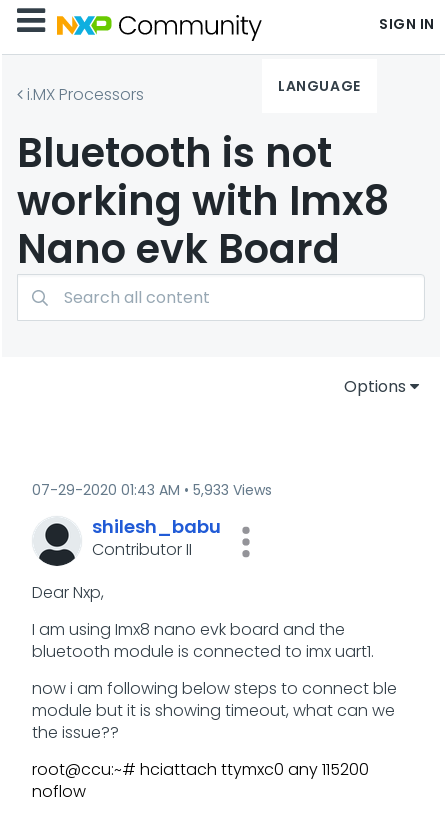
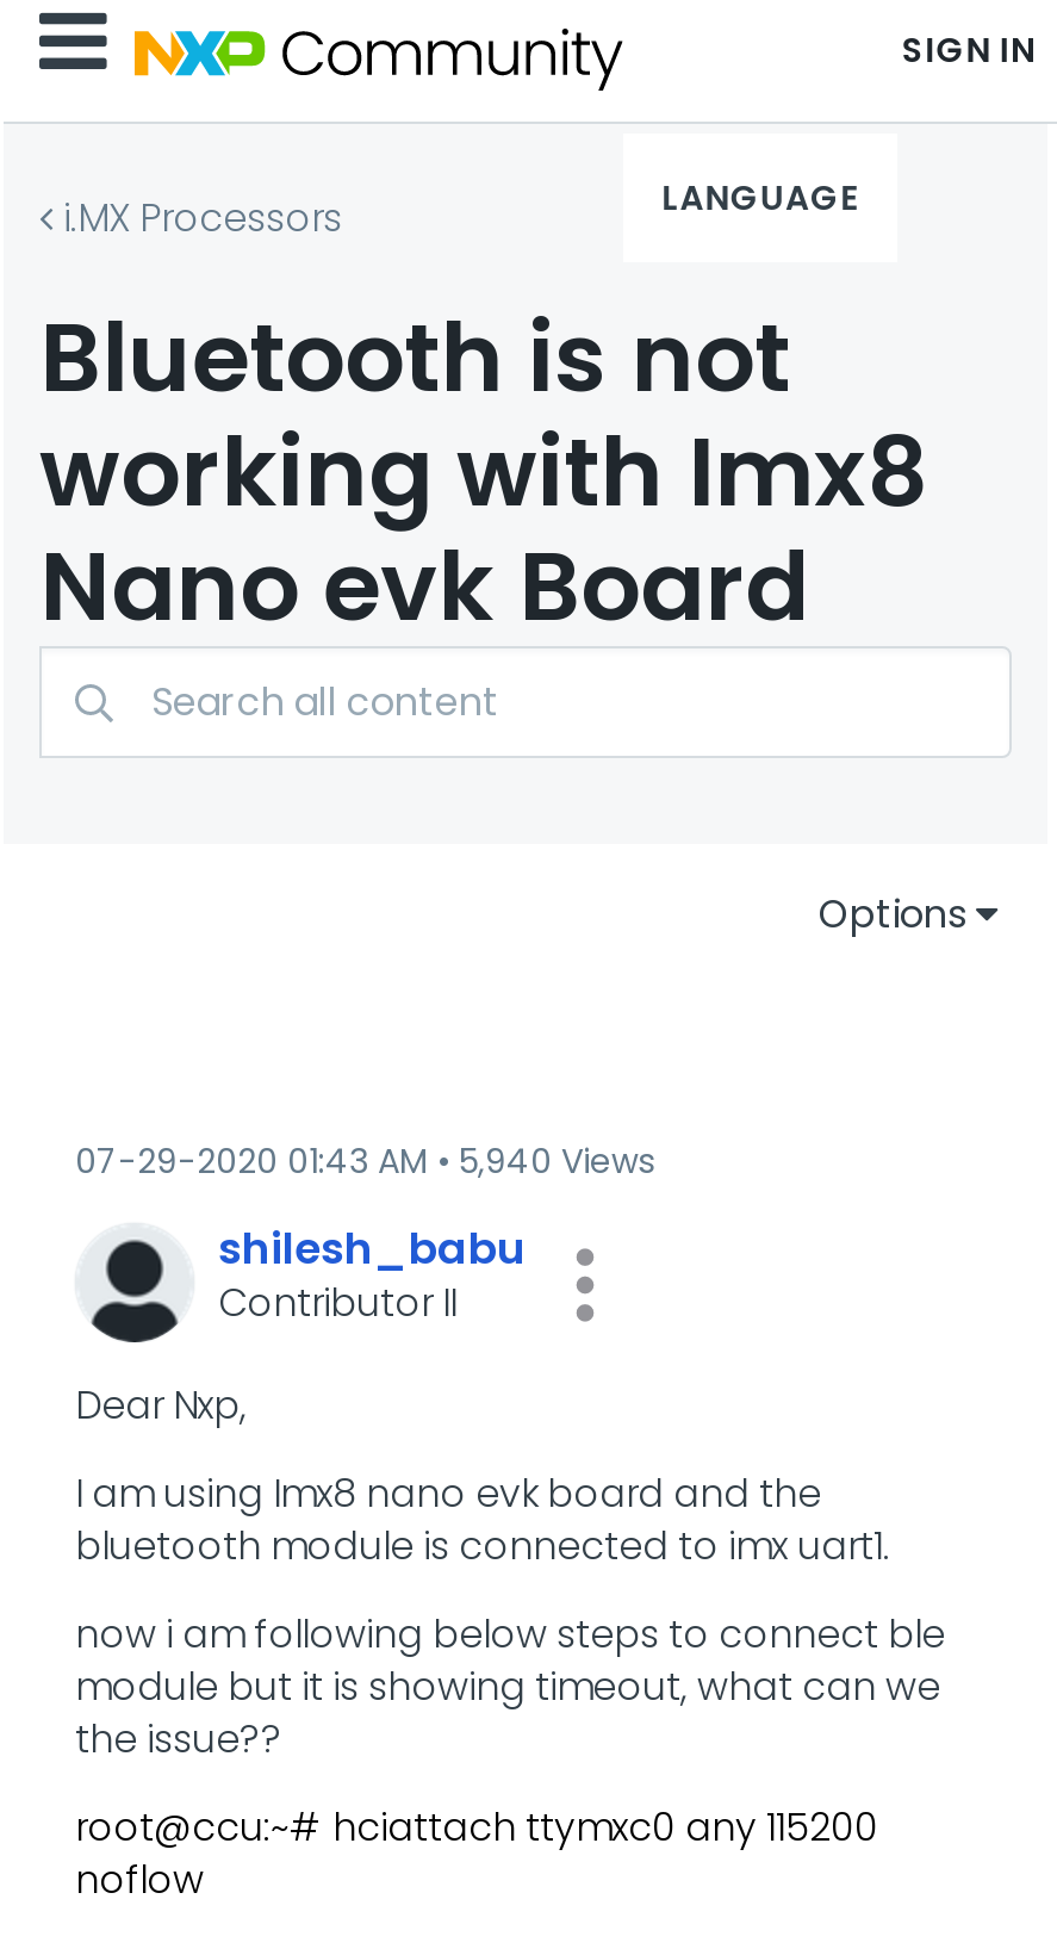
- 07-29-2020 01:43 AM 5,933 Views
+ 07-29-2020 01:43 AM 5,940 Views
